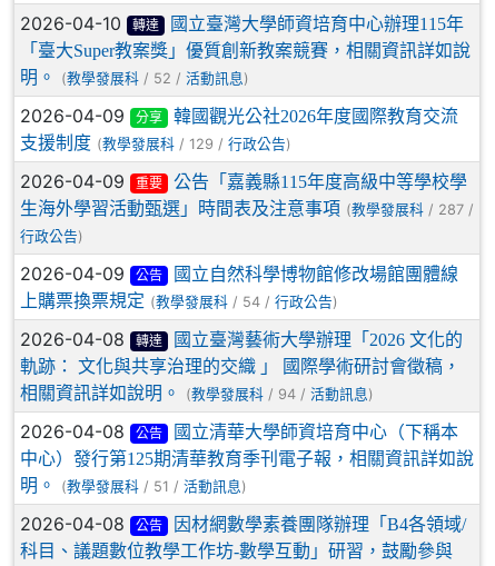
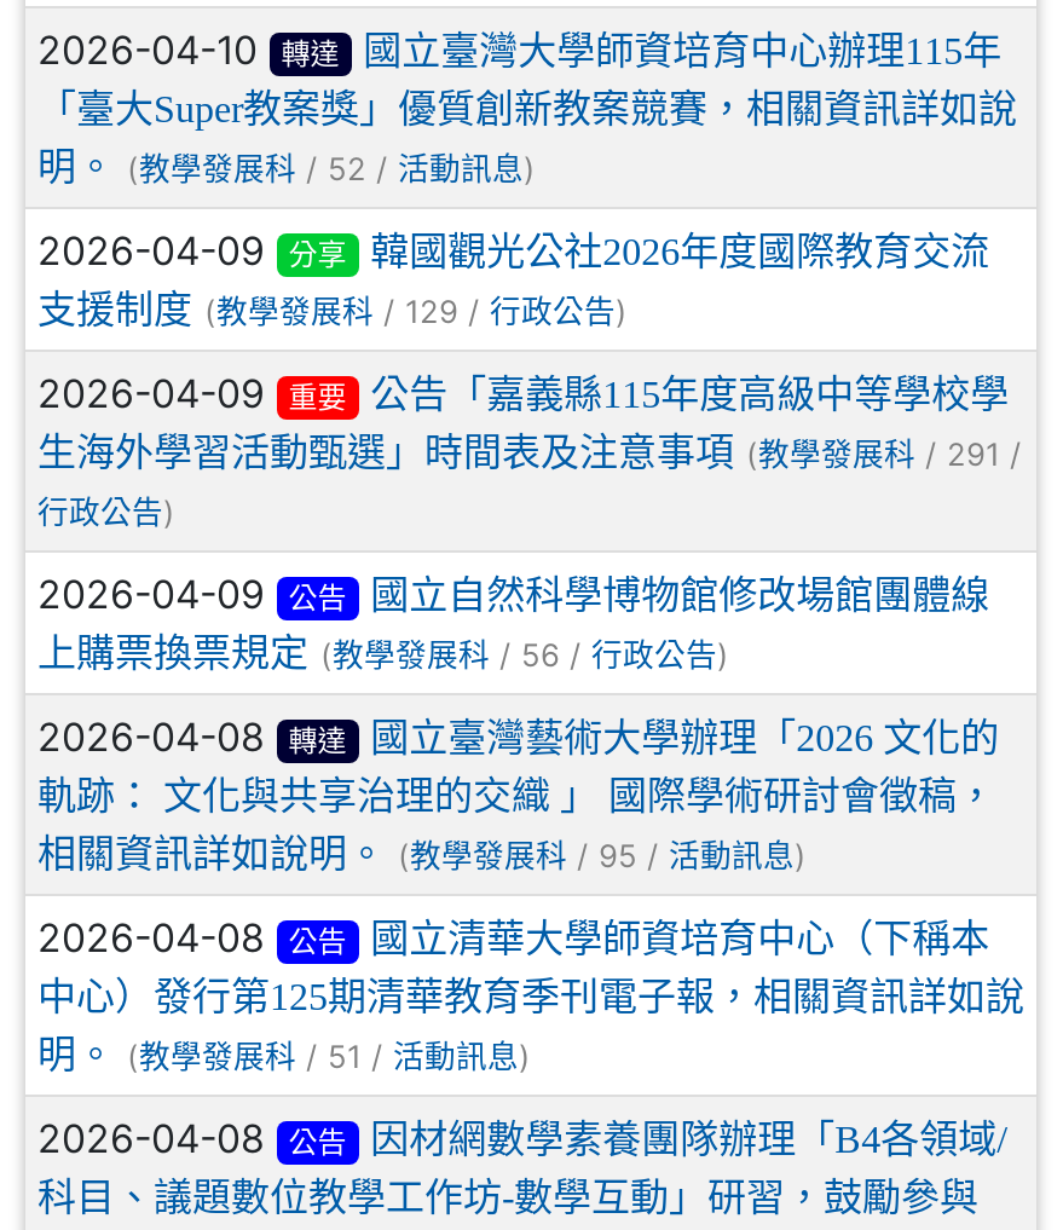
- 生海外學習活動甄選」時間表及注意事項 (教學發展科/ 287 /
+ 生海外學習活動甄選」時間表及注意事項 (教學發展科/ 291 /

- 上購票換票規定 (教學發展科/ 54 /行政公告)
+ 上購票換票規定 (教學發展科/ 56 /行政公告)

- 相關資訊詳如說明。 (教學發展科/ 94 /活動訊息)
+ 相關資訊詳如說明。 (教學發展科/ 95 /活動訊息)
